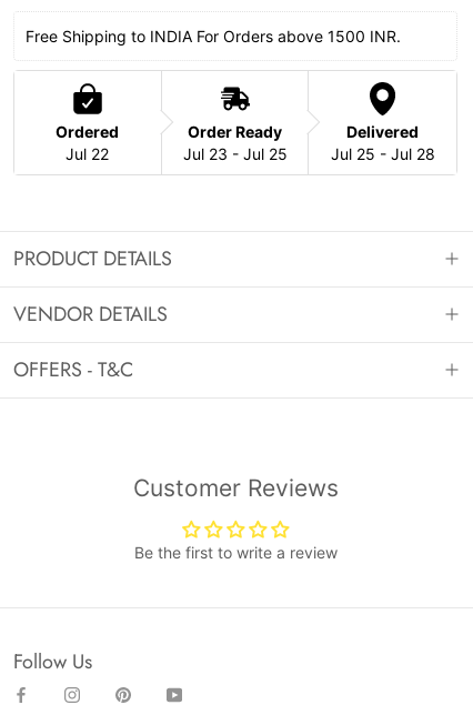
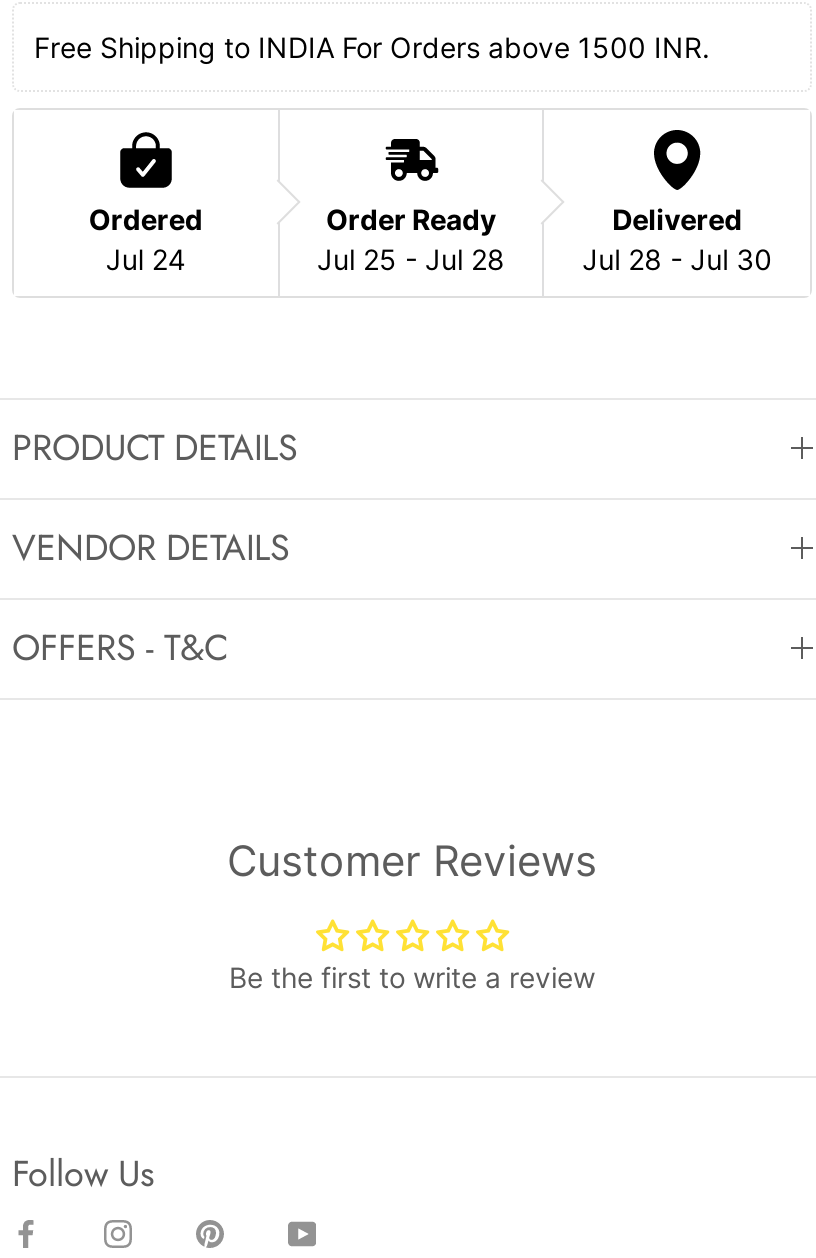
- Jul 22
+ Jul 24

- Jul 23 - Jul 25
+ Jul 25 - Jul 28

- Jul 25 - Jul 28
+ Jul 28 - Jul 30
